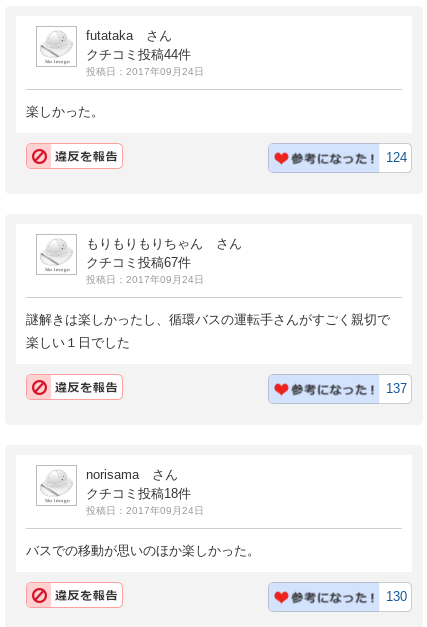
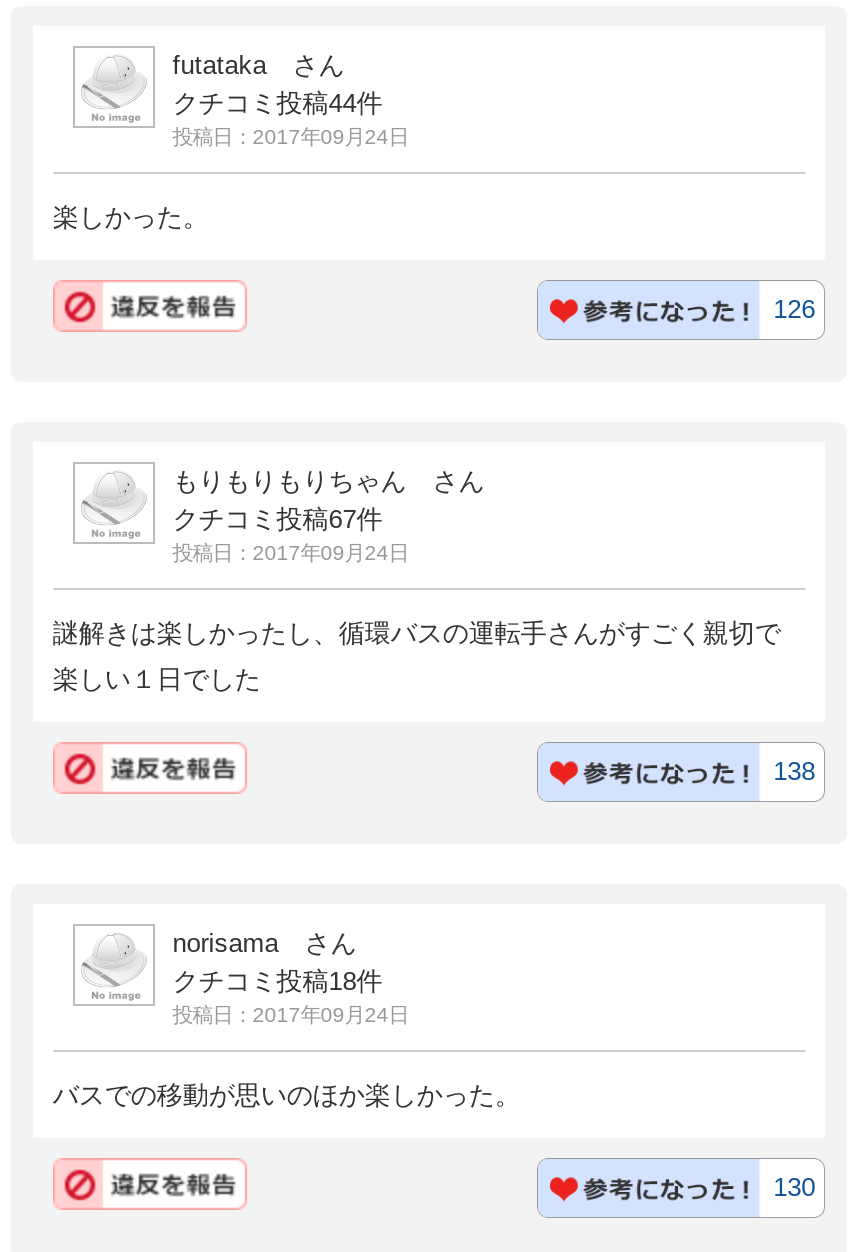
- 124
+ 126

- 137
+ 138
